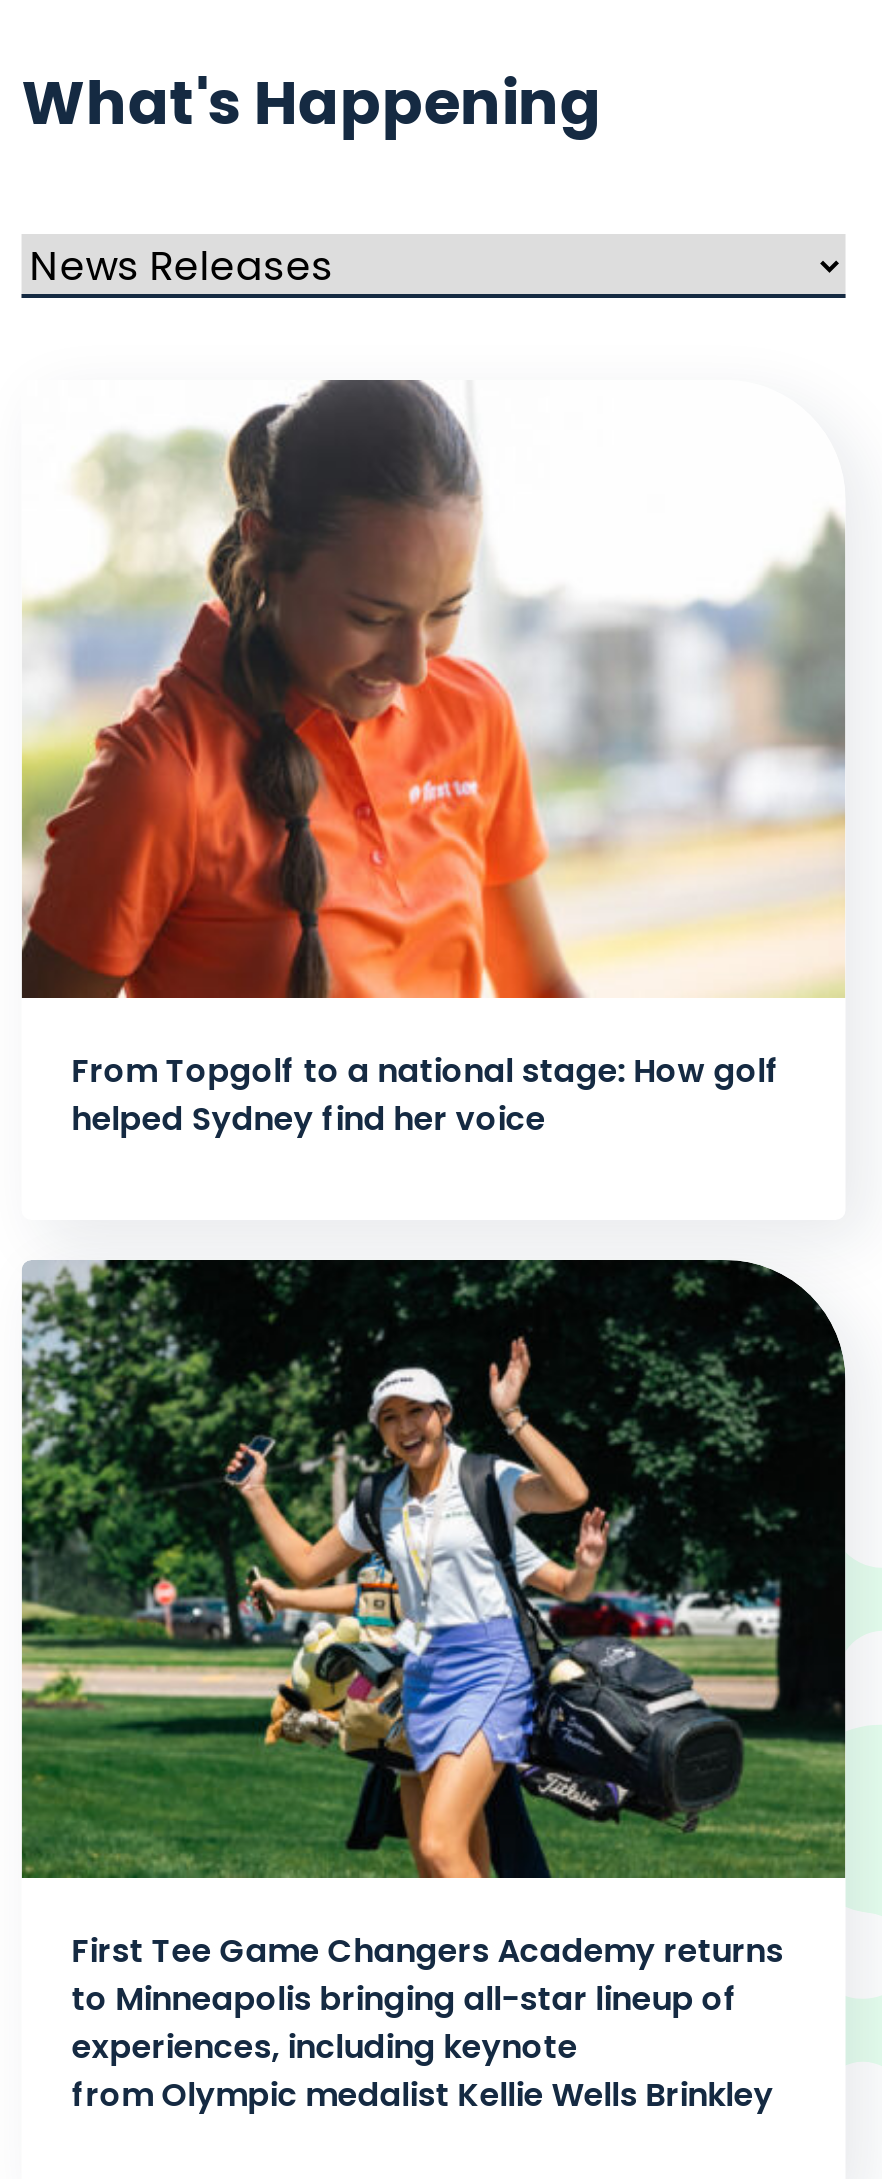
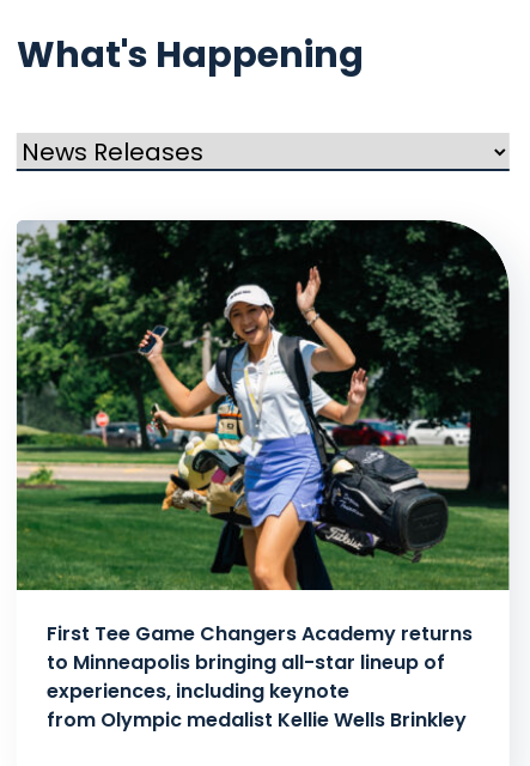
- [image]
- From Topgolf to a national stage: How golf
- helped Sydney find her voice
